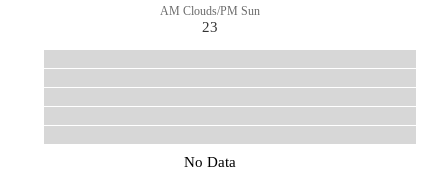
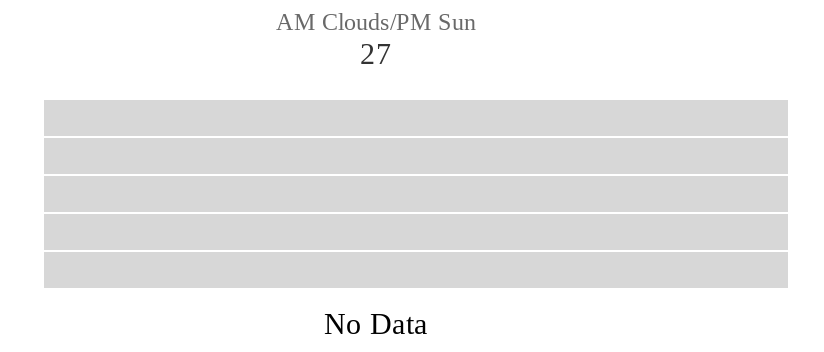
- 23
+ 27
